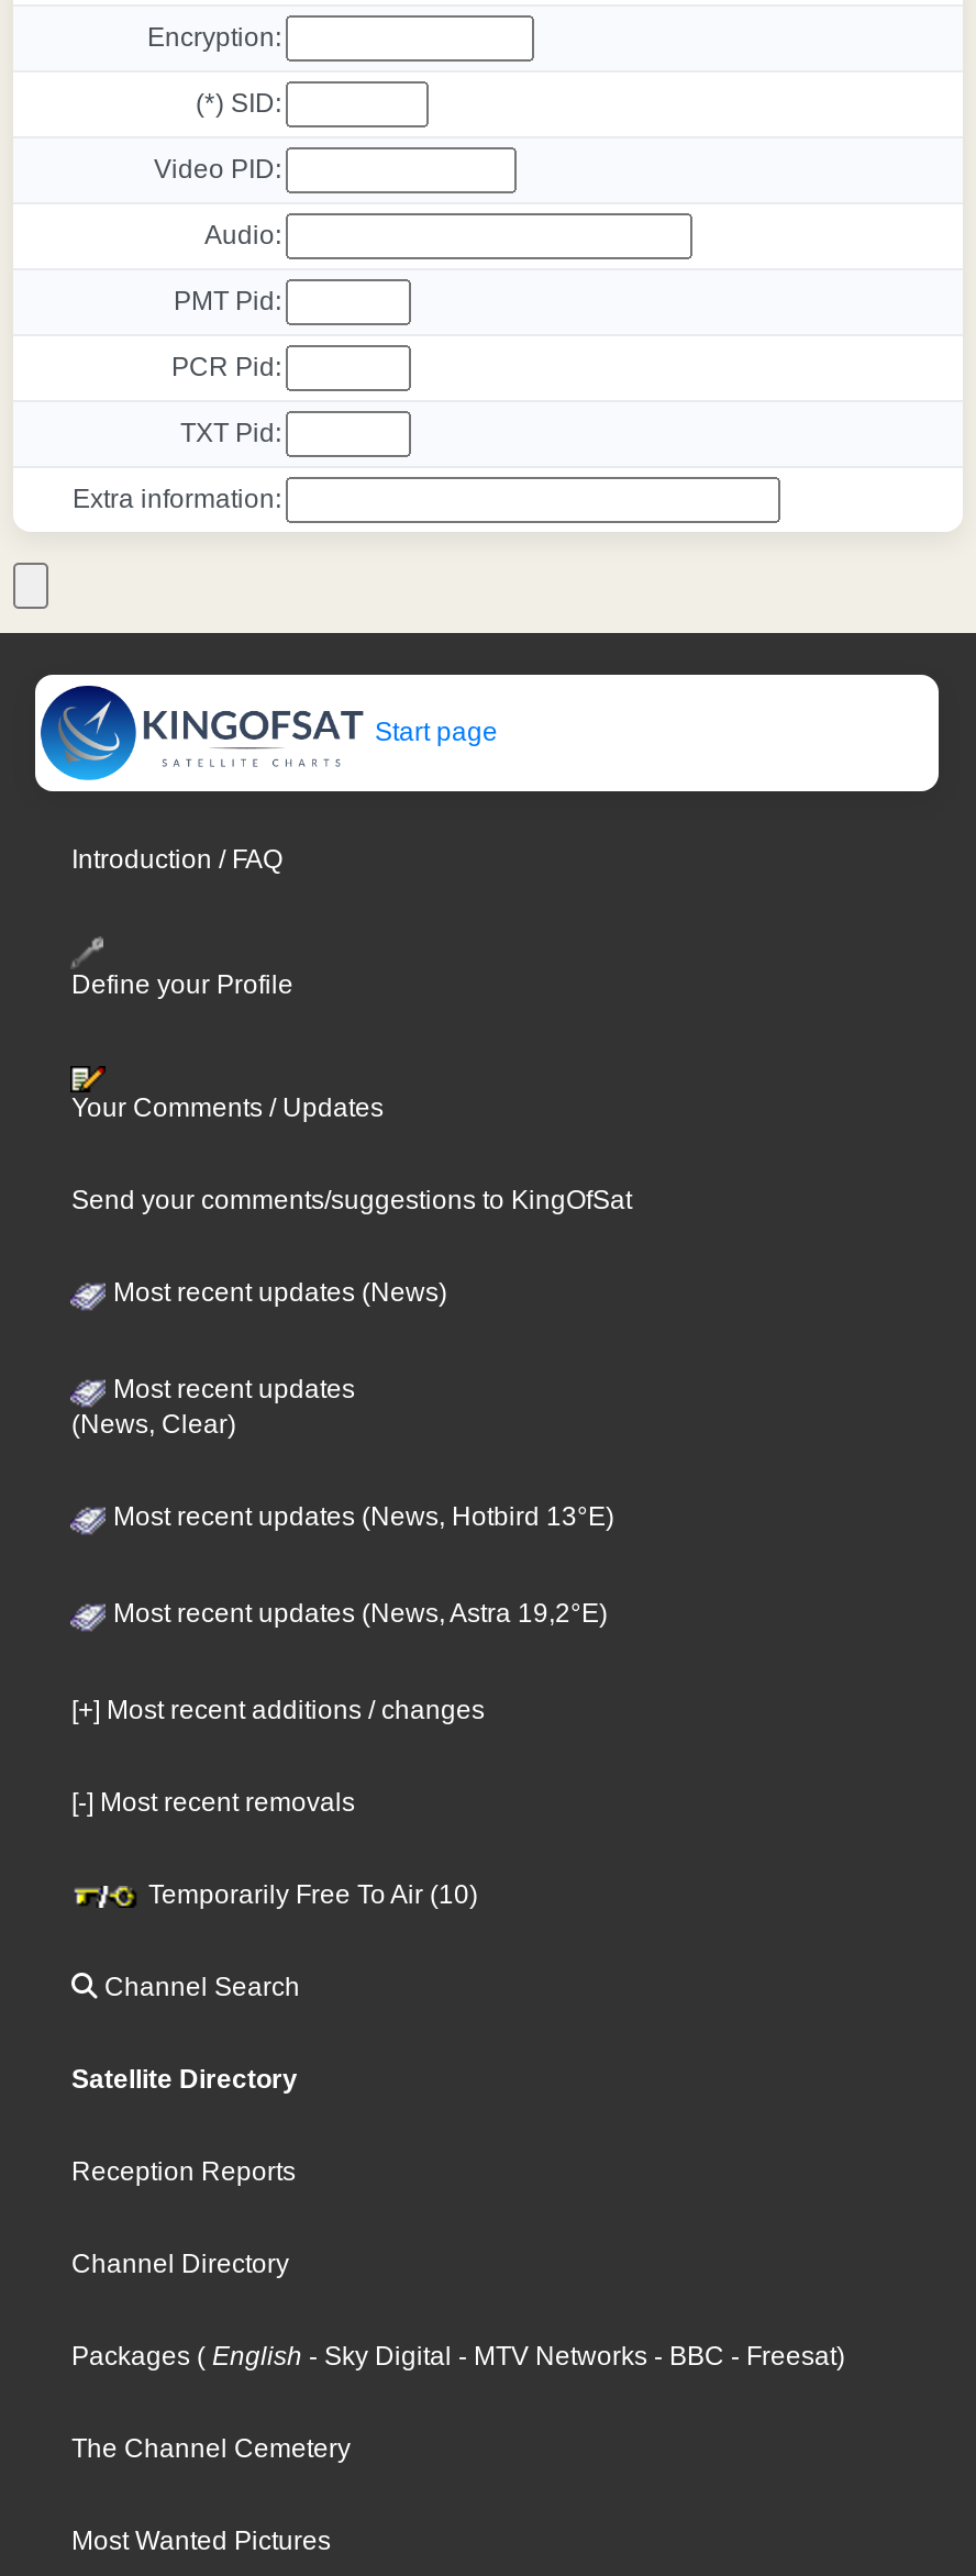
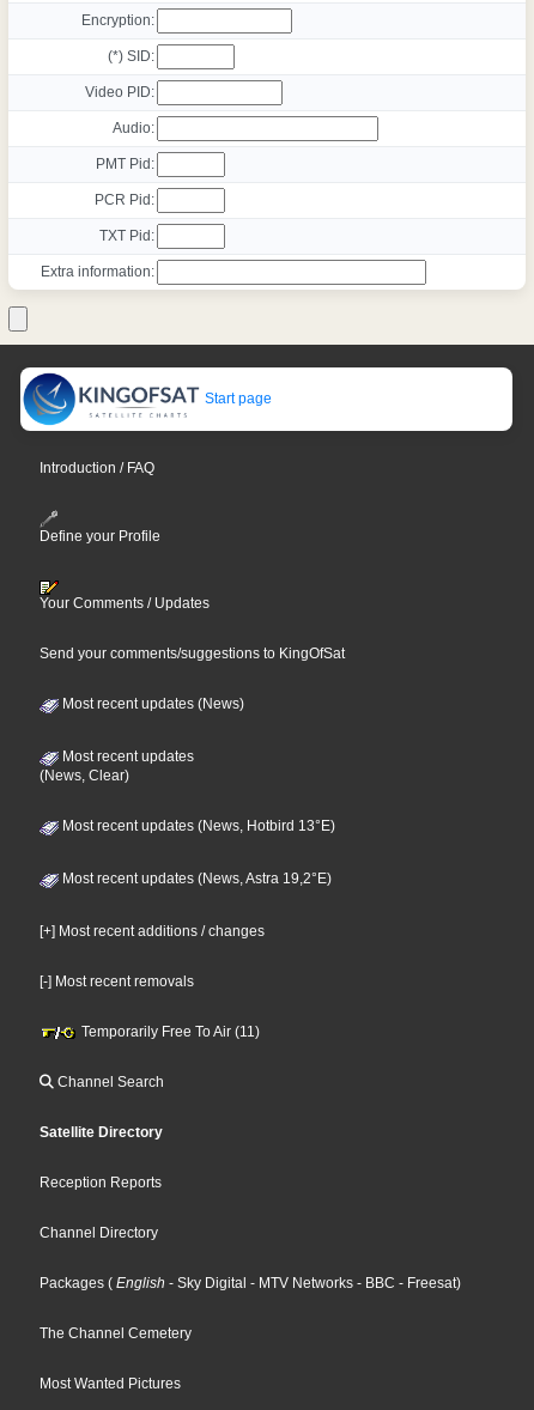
- Temporarily Free To Air (10)
+ Temporarily Free To Air (11)
